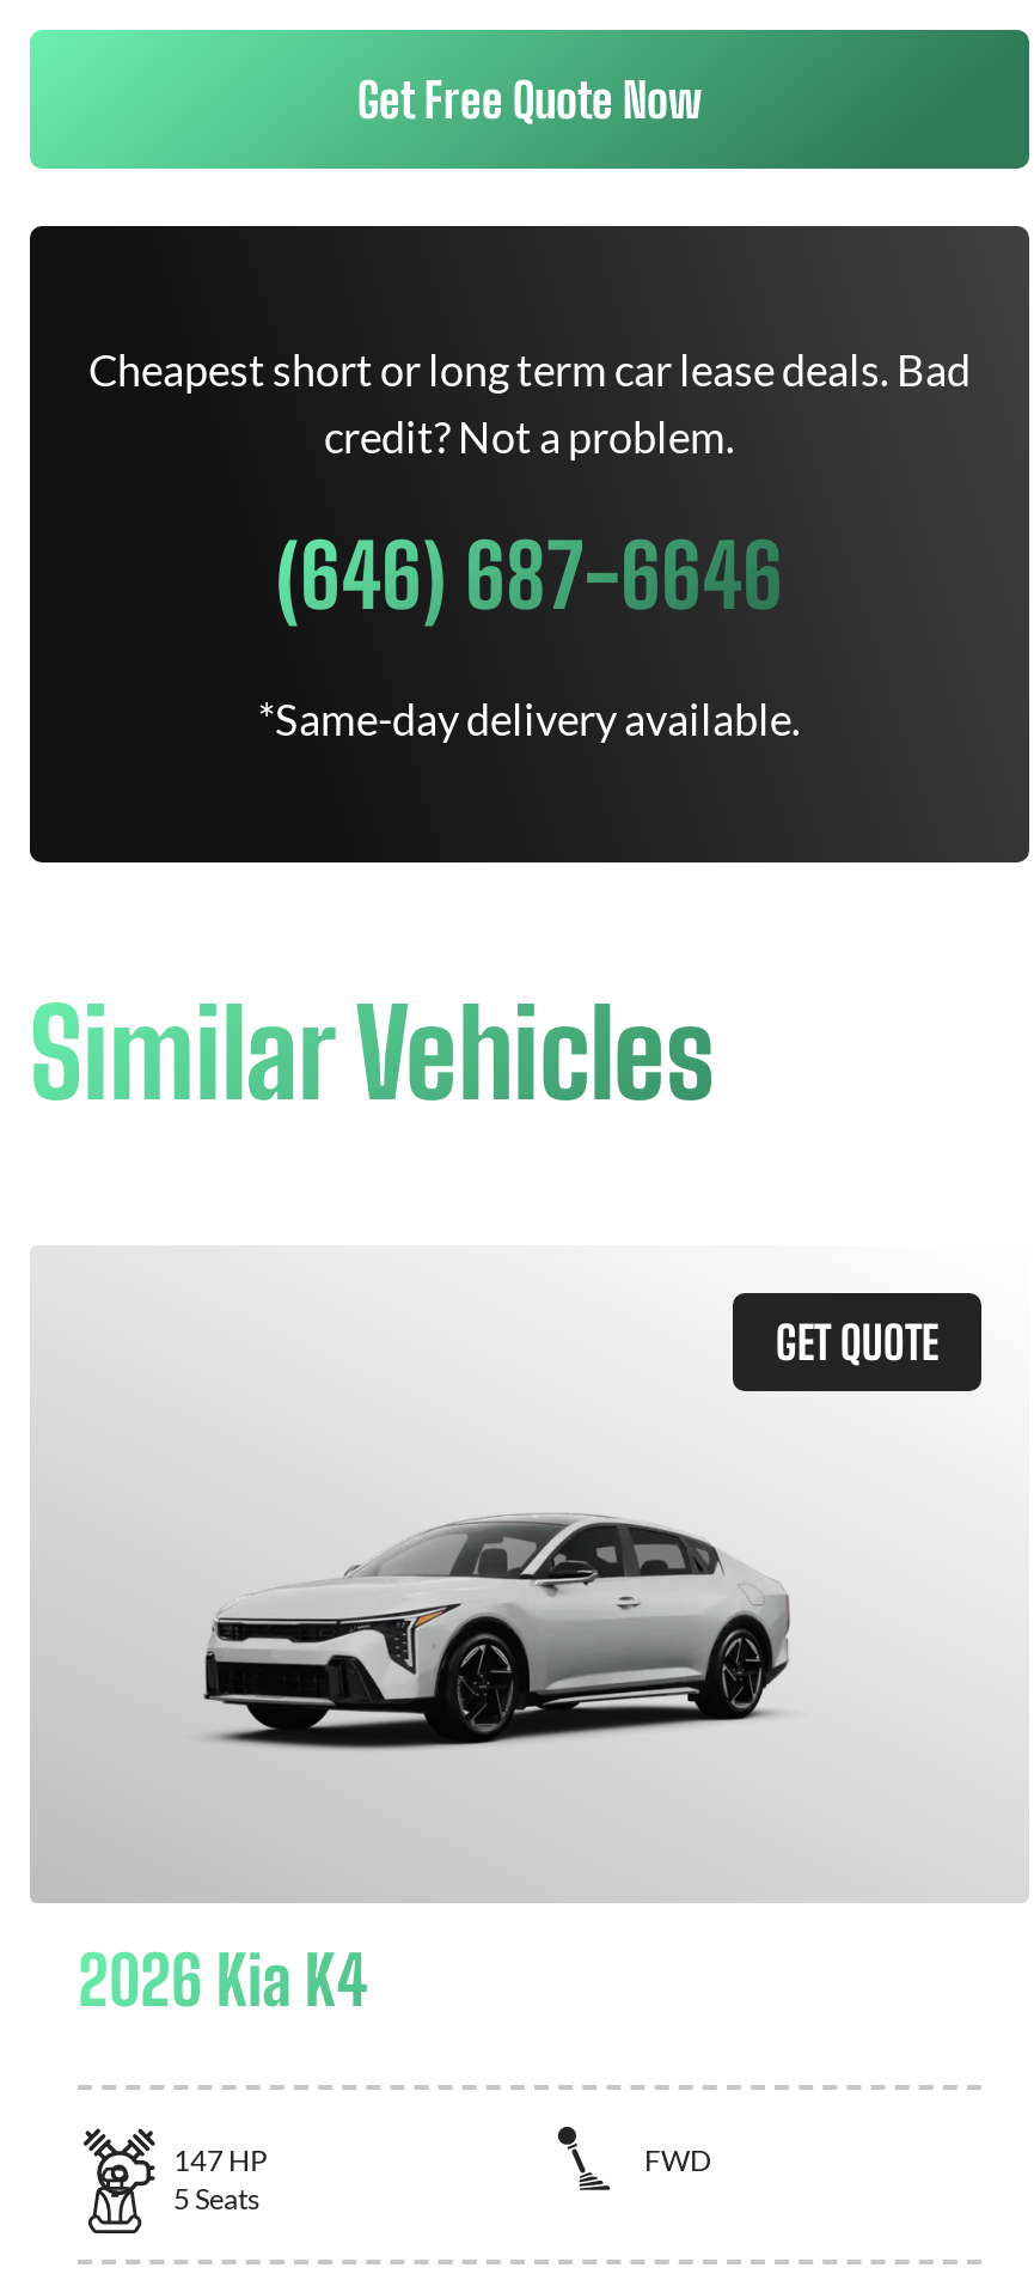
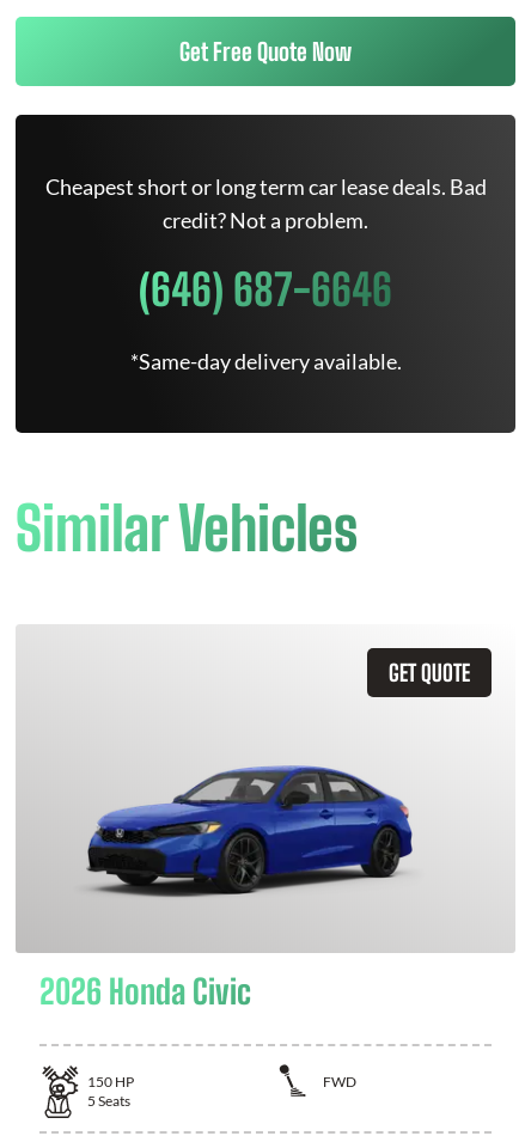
- [image]
+ [image]

- 2026 Kia K4
+ 2026 Honda Civic

- 147 HP
+ 150 HP
